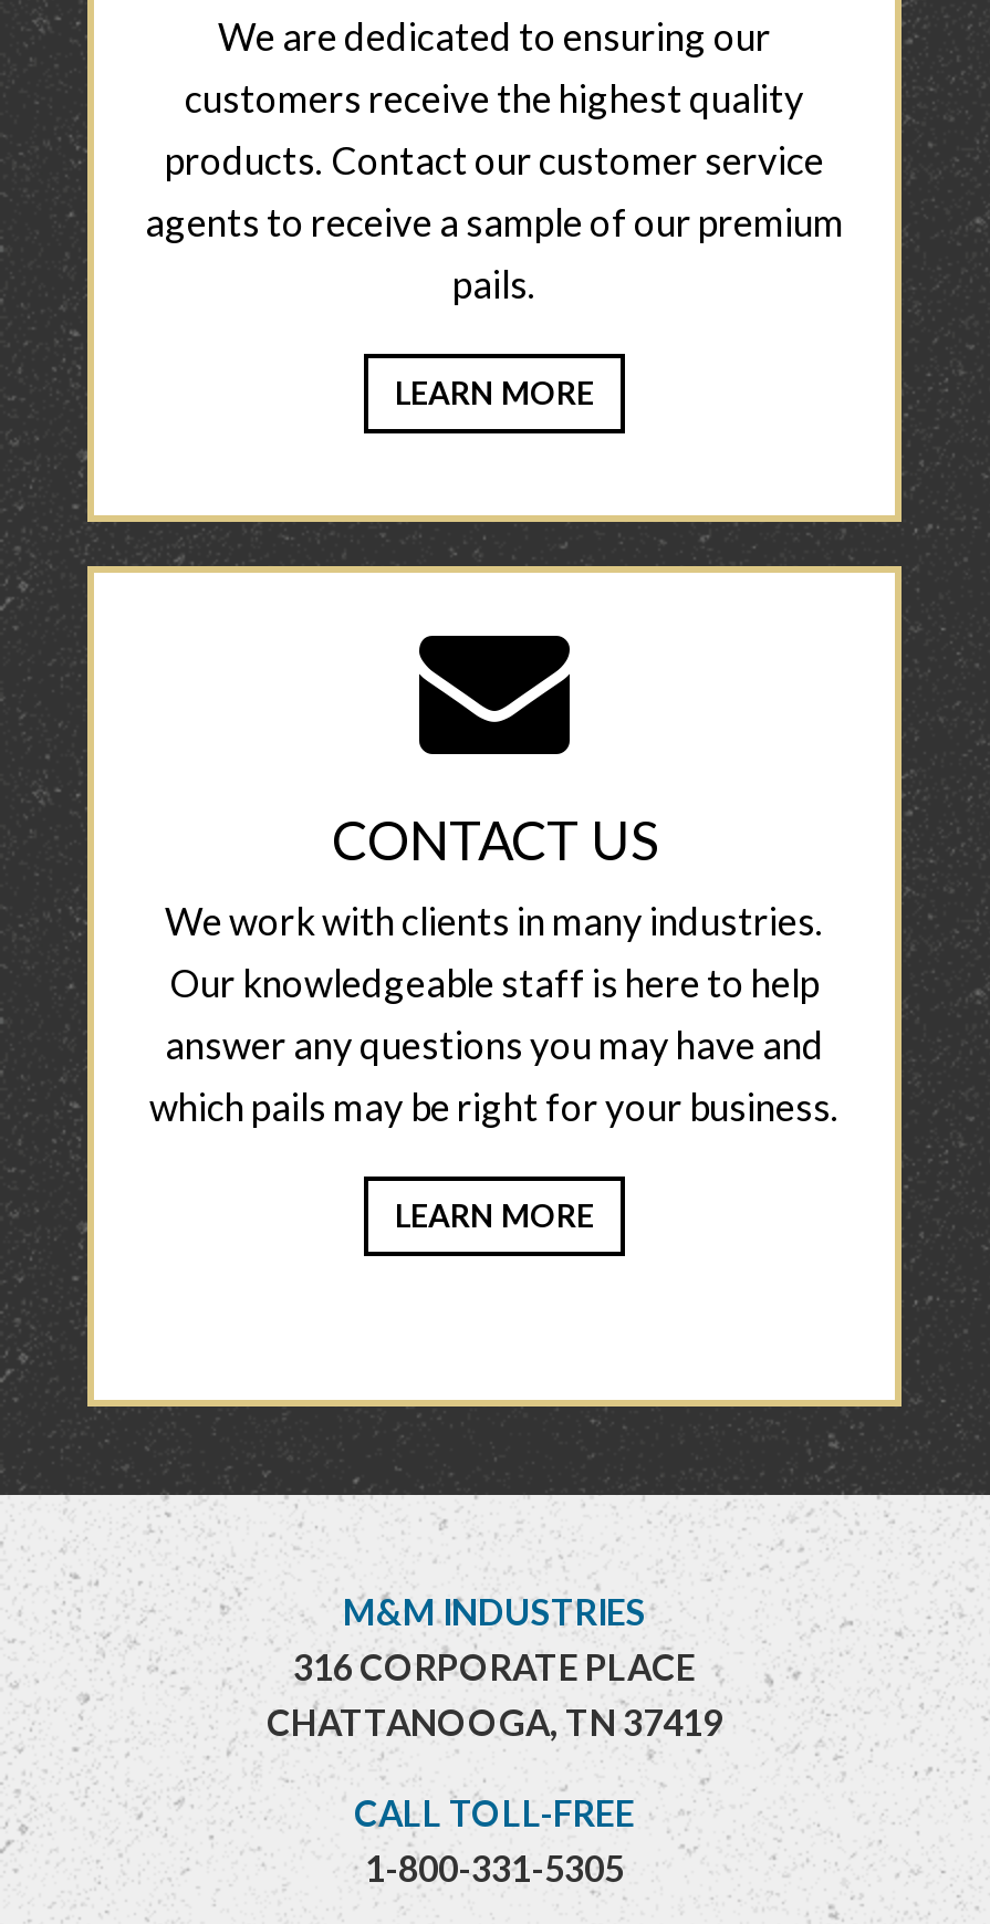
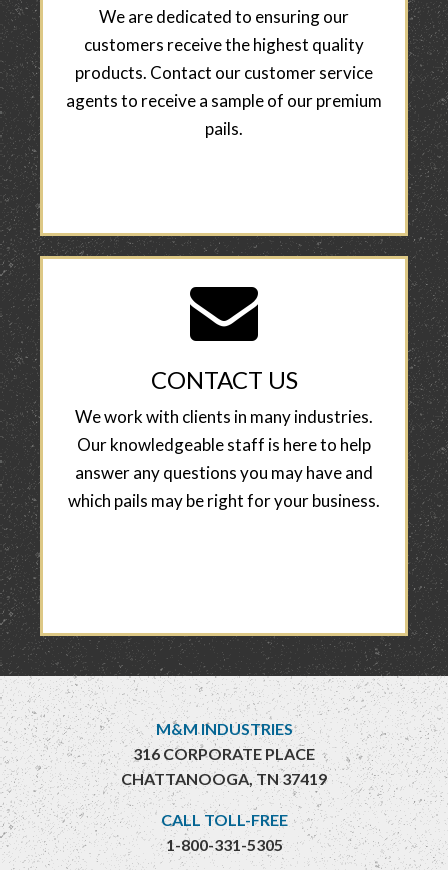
- LEARN MORE

- LEARN MORE
